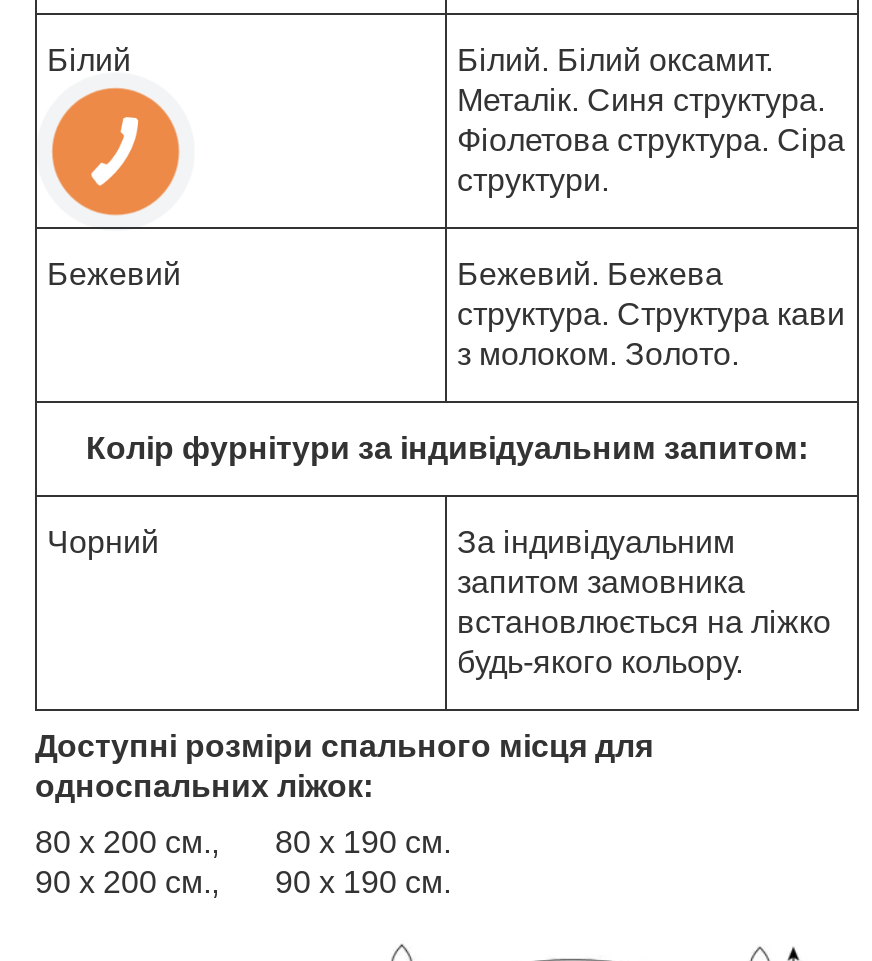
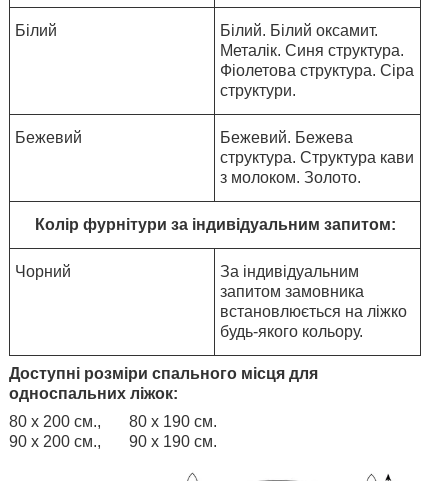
- [image]
